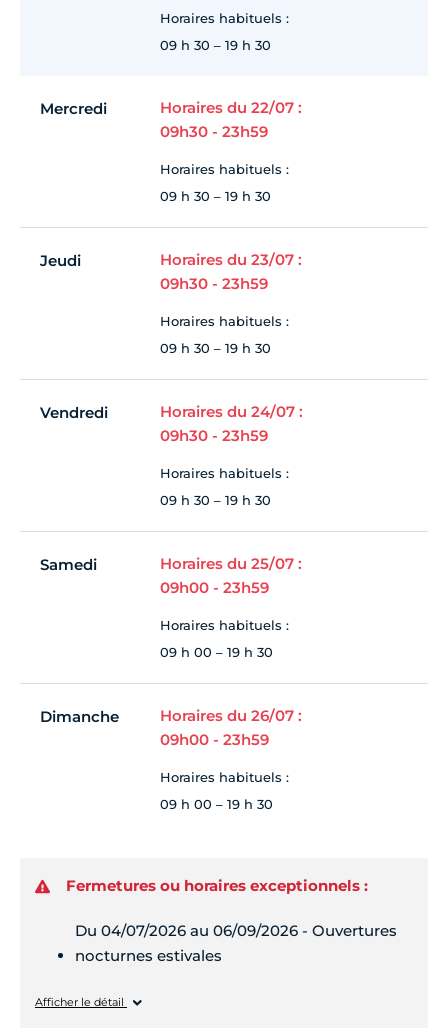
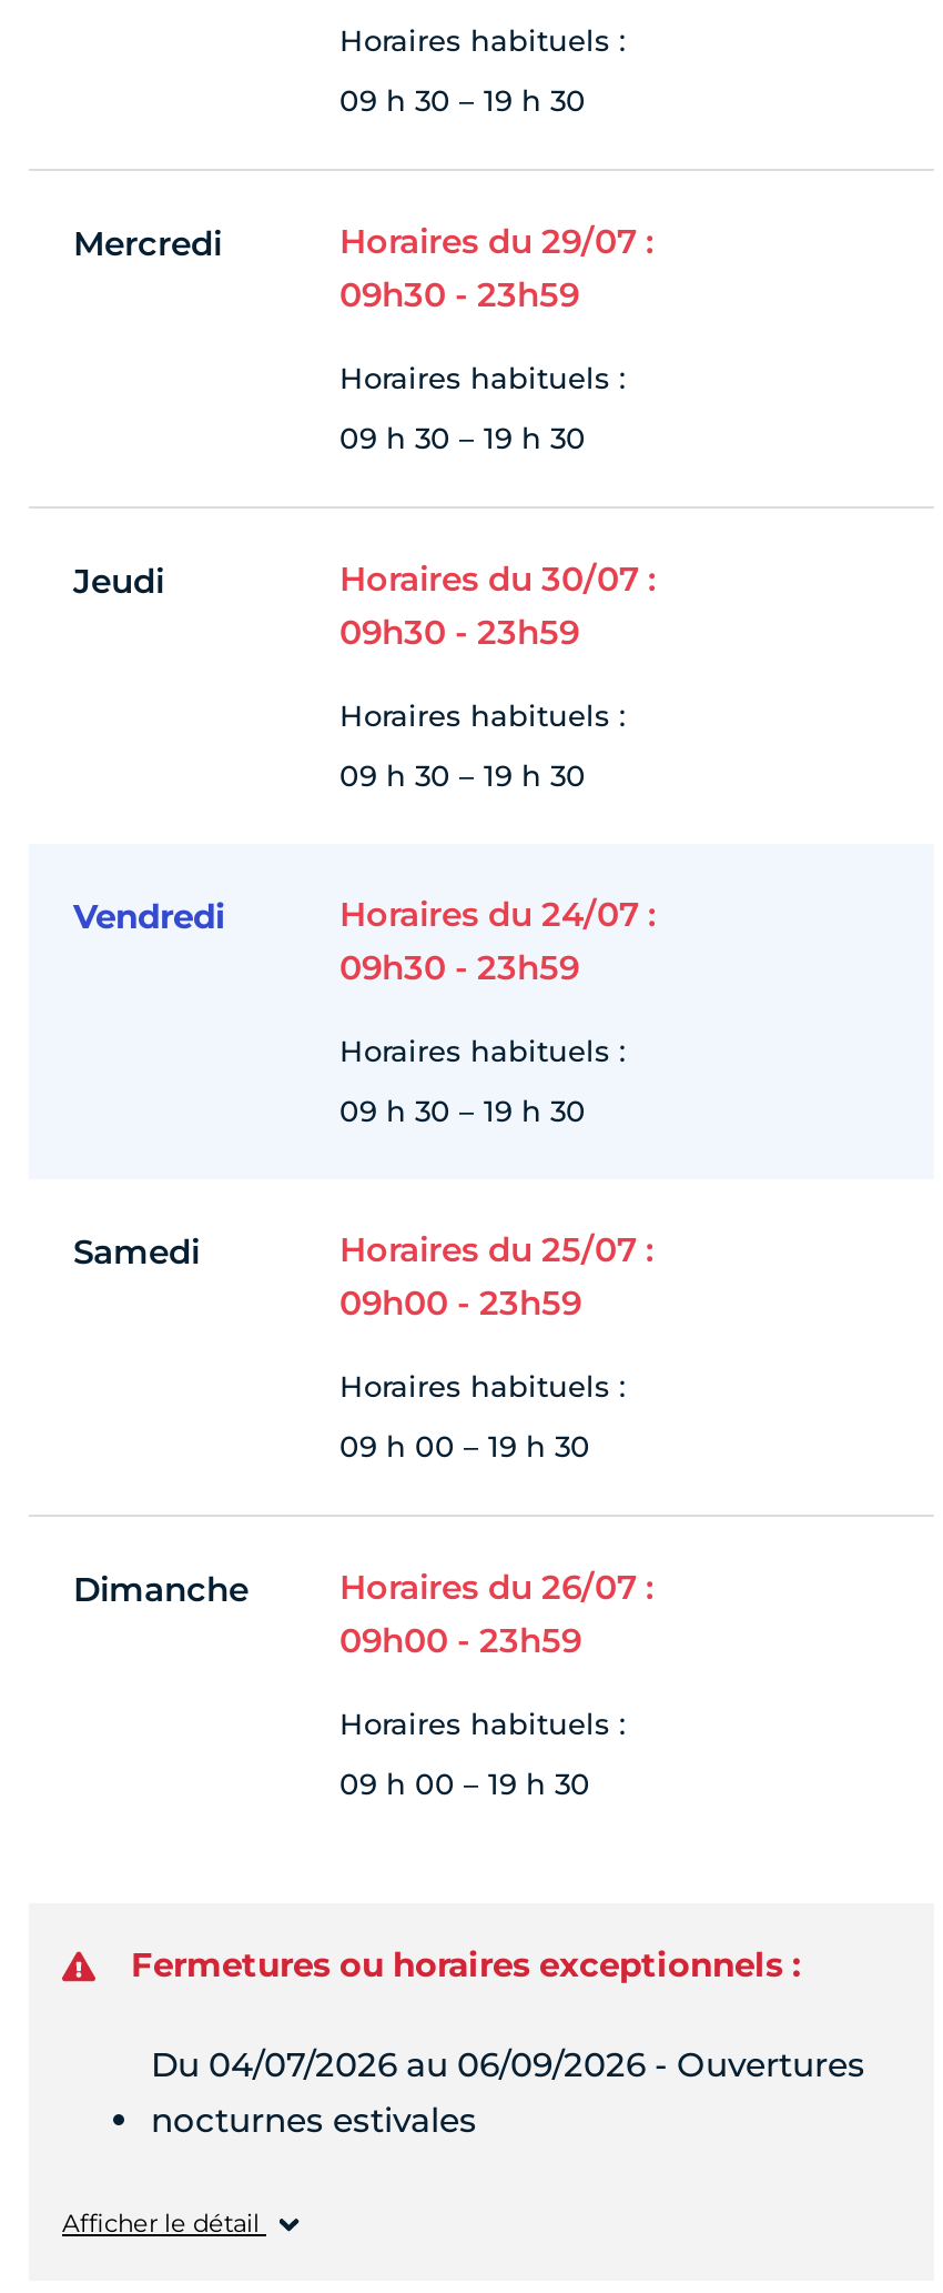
- Horaires du 22/07 :
+ Horaires du 29/07 :

- Horaires du 23/07 :
+ Horaires du 30/07 :
